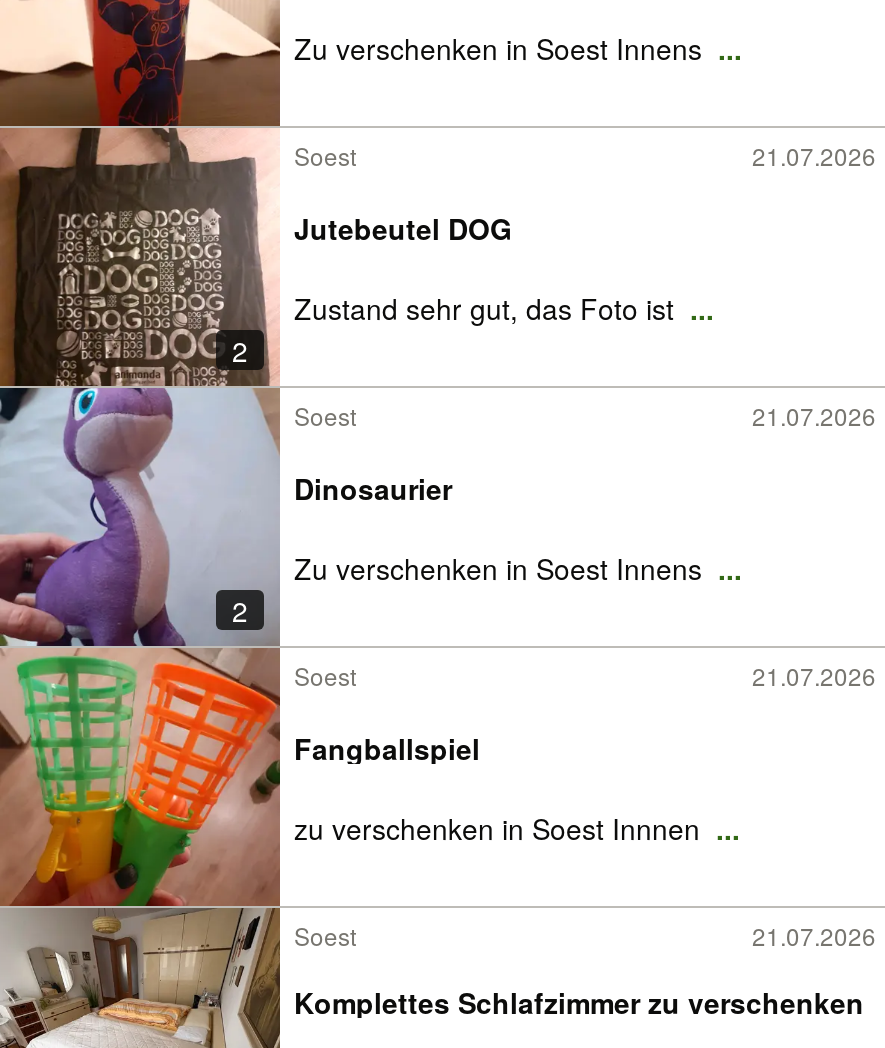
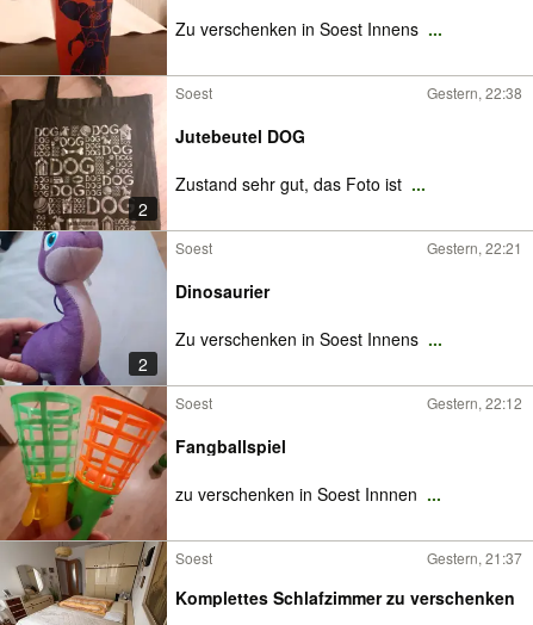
- 21.07.2026
+ Gestern, 22:38

- 21.07.2026
+ Gestern, 22:21

- 21.07.2026
+ Gestern, 22:12

- 21.07.2026
+ Gestern, 21:37
